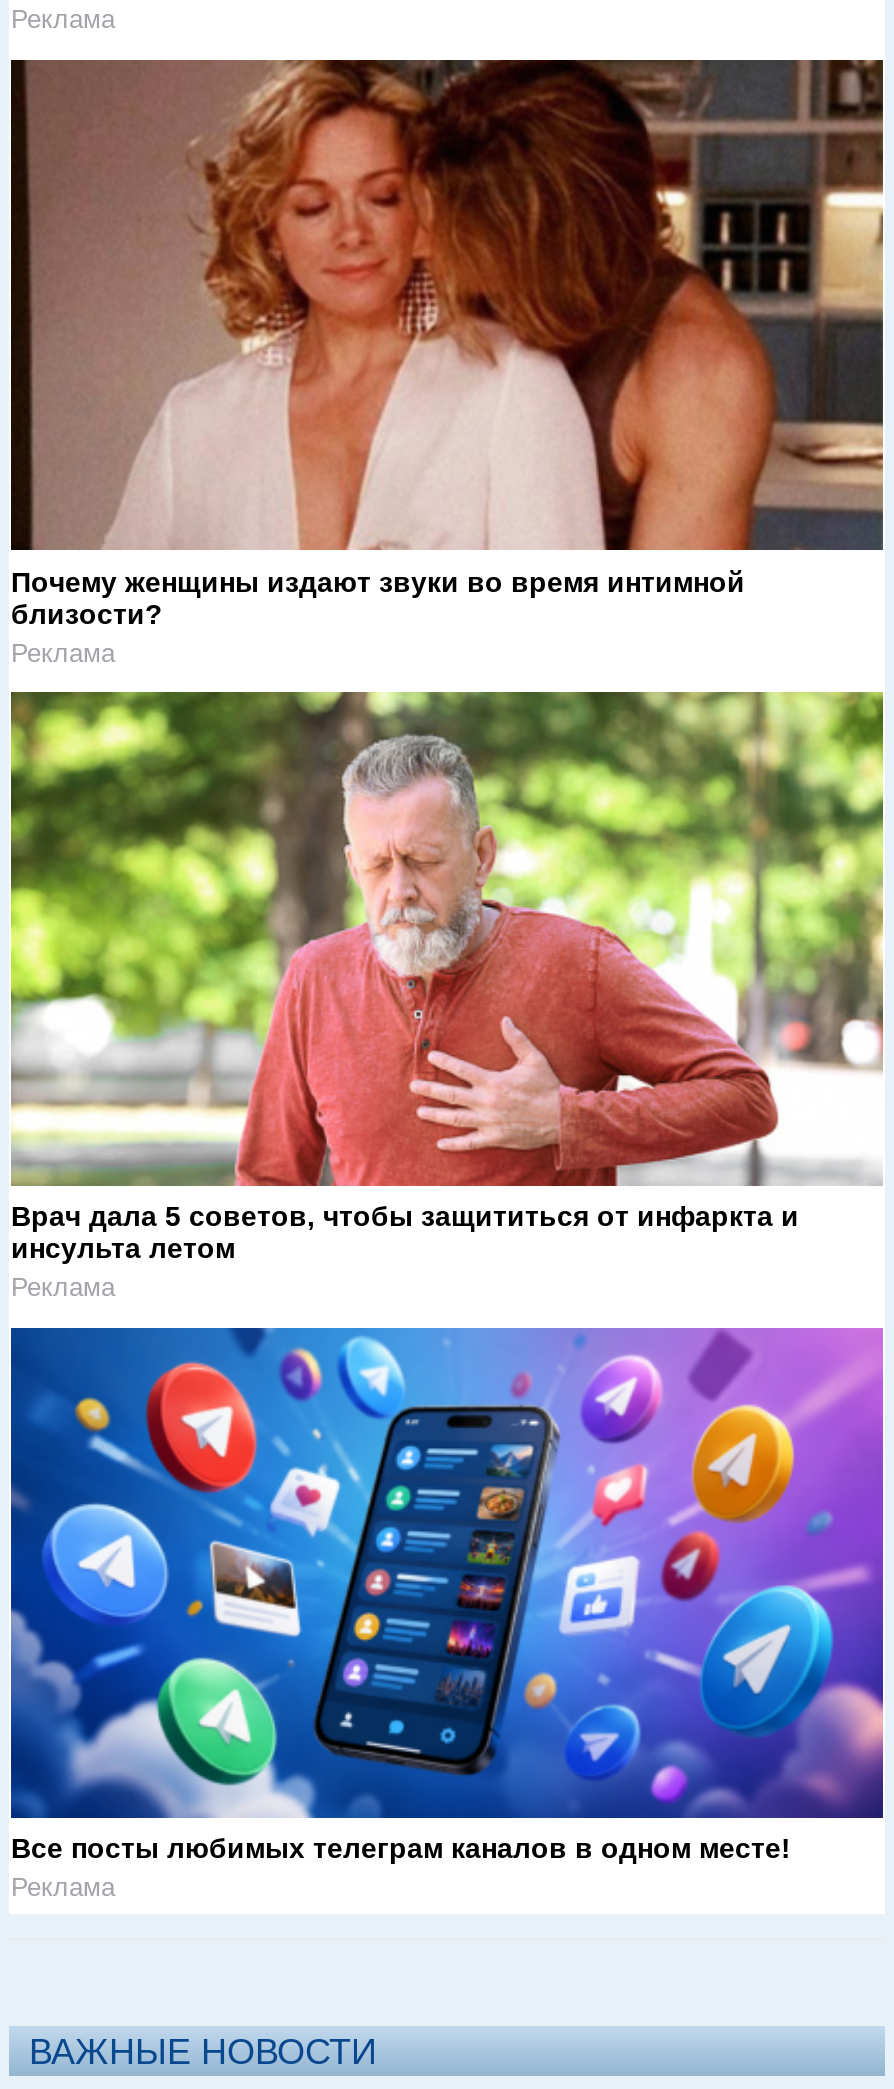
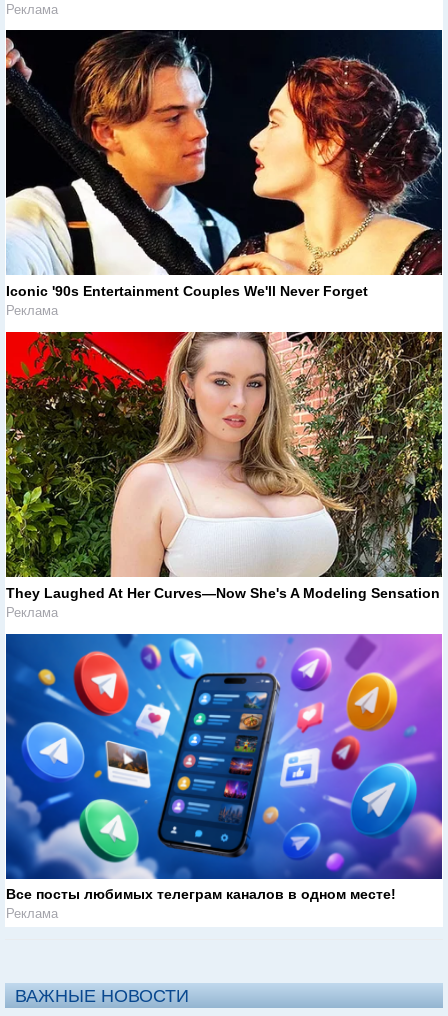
- [image]
- Почему женщины издают звуки во время интимной
- близости?
+ [image]
+ Iconic '90s Entertainment Couples We'll Never Forget

- [image]
- Врач дала 5 советов, чтобы защититься от инфаркта и
- инсульта летом
+ [image]
+ They Laughed At Her Curves—Now She's A Modeling Sensation
